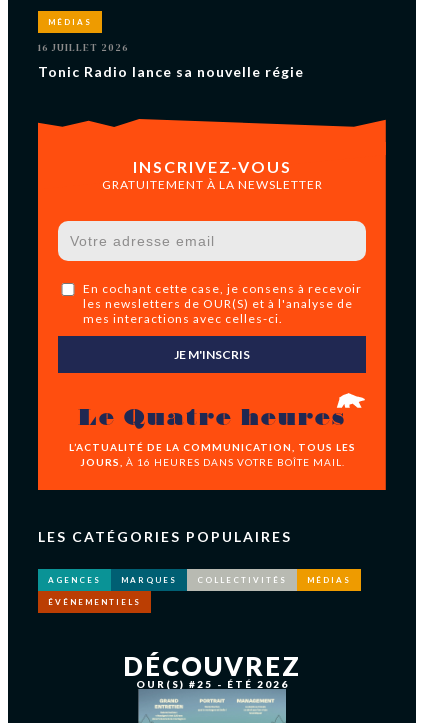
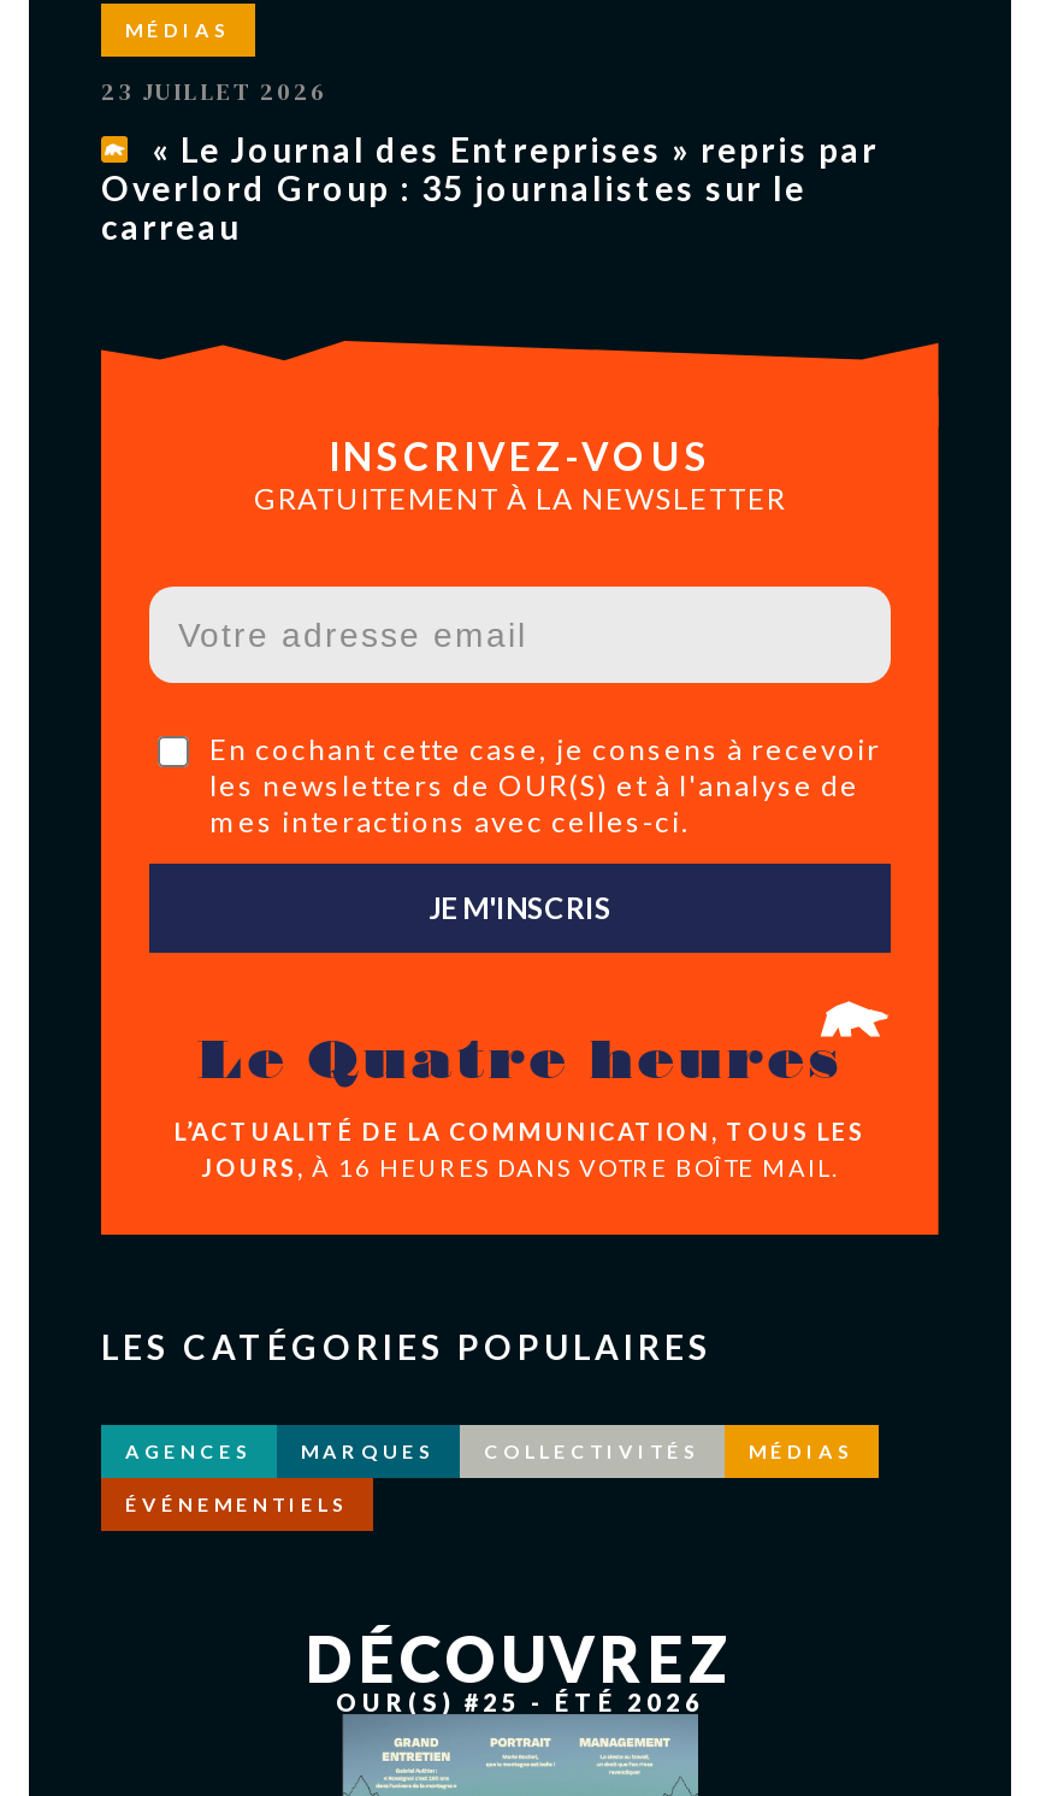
- 16 JUILLET 2026
+ 23 JUILLET 2026

- Tonic Radio lance sa nouvelle régie
+ « Le Journal des Entreprises » repris par
+ Overlord Group : 35 journalistes sur le
+ carreau
